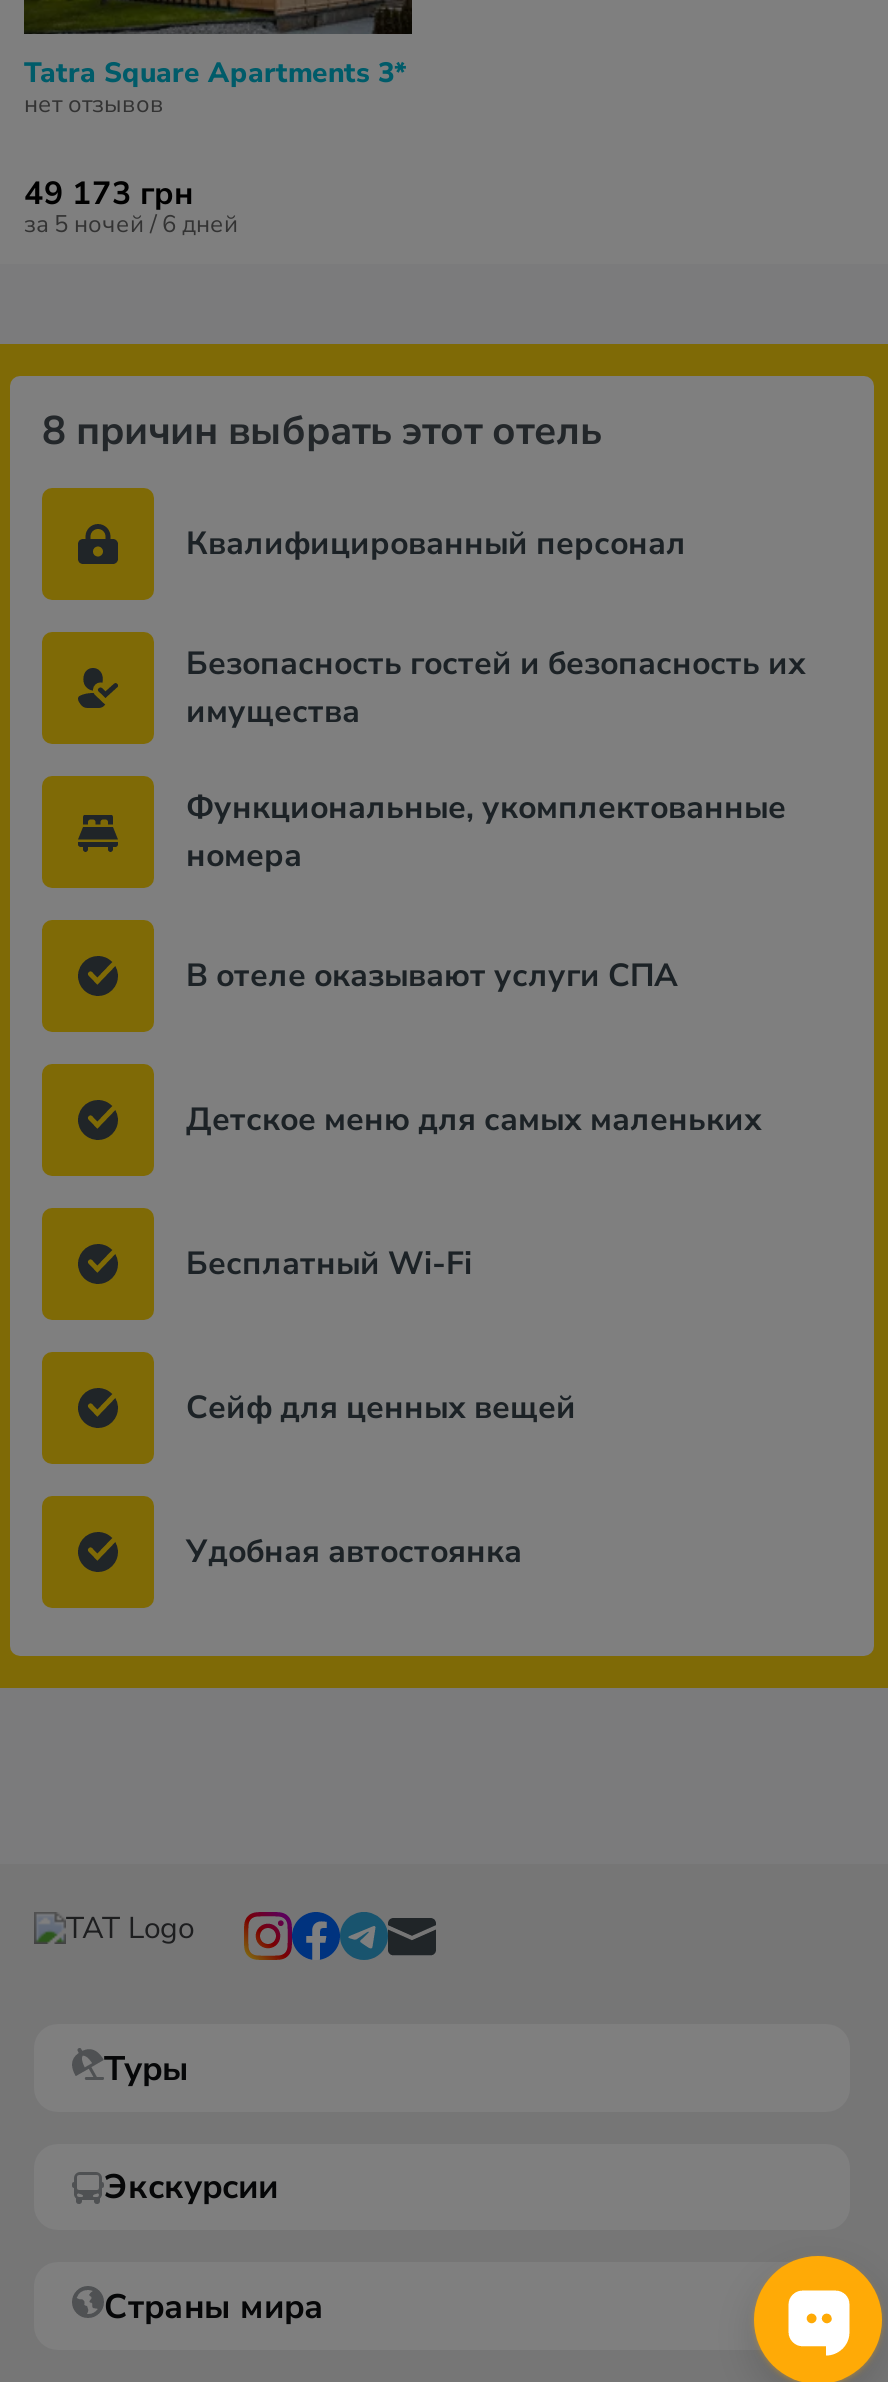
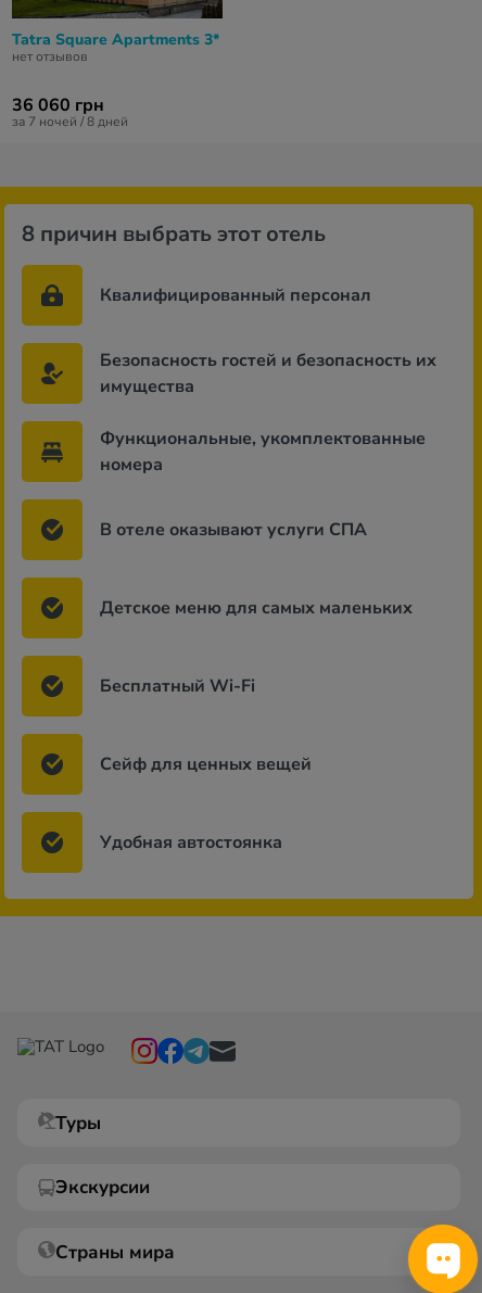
- 49 173 грн
+ 36 060 грн

- за 5 ночей / 6 дней
+ за 7 ночей / 8 дней
